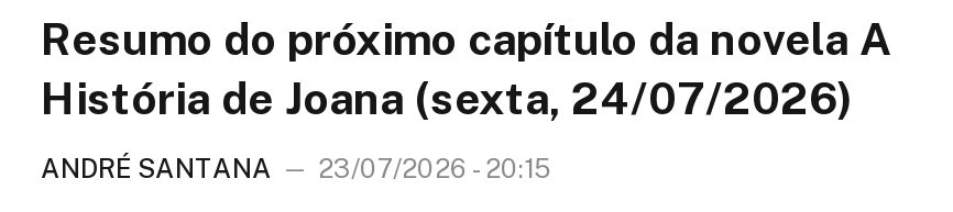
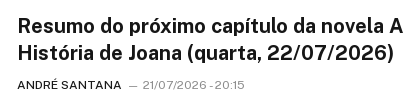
- História de Joana (sexta, 24/07/2026)
+ História de Joana (quarta, 22/07/2026)

- ANDRÉ SANTANA 23/07/2026 - 20:15
+ ANDRÉ SANTANA 21/07/2026 - 20:15
